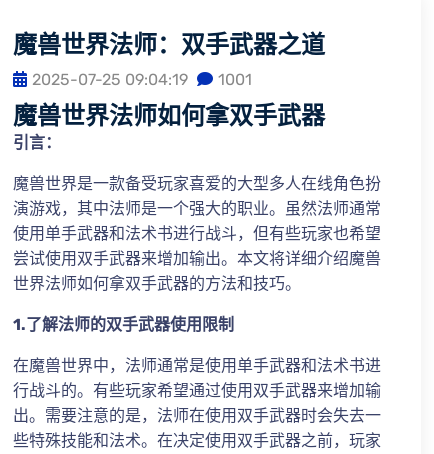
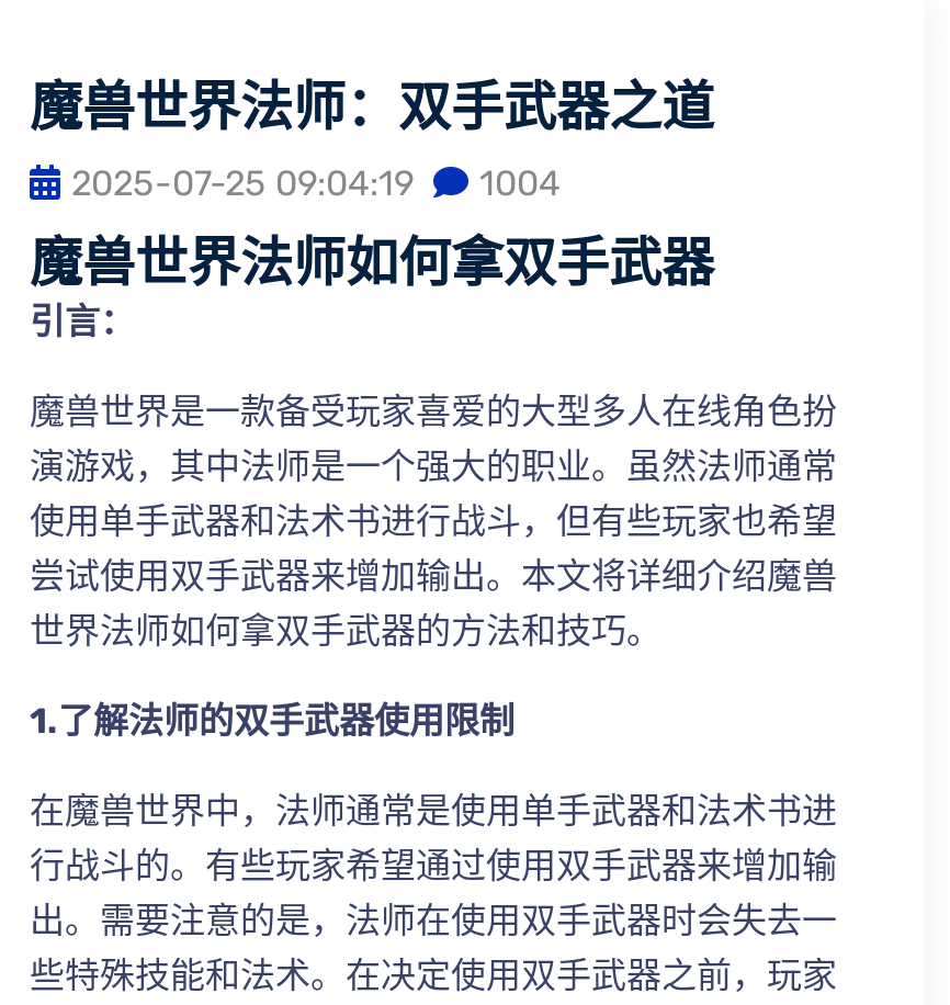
- 2025-07-25 09:04:19 1001
+ 2025-07-25 09:04:19 1004
